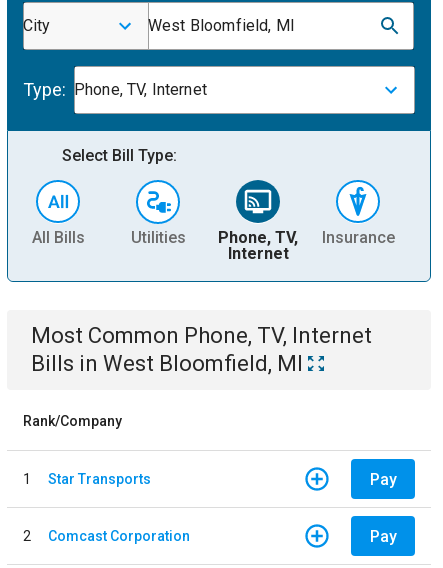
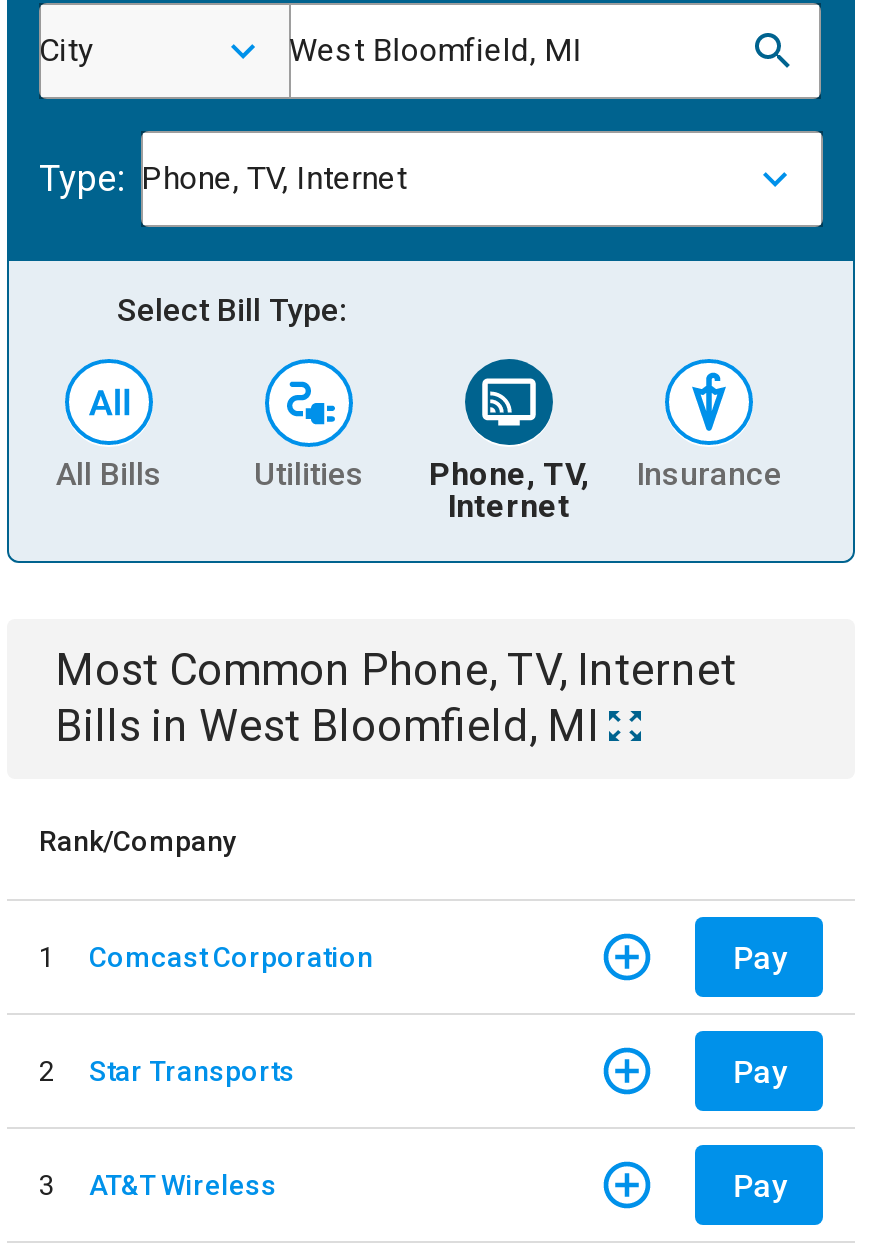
+ Pay

moved up: 2 | Comcast Corporation

+ 3
+ AT&T Wireless
